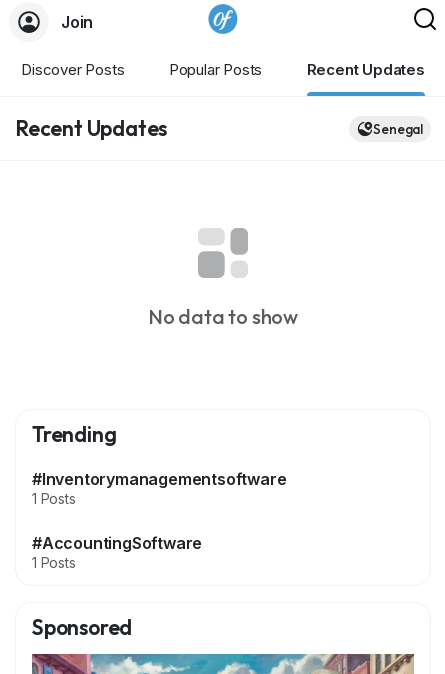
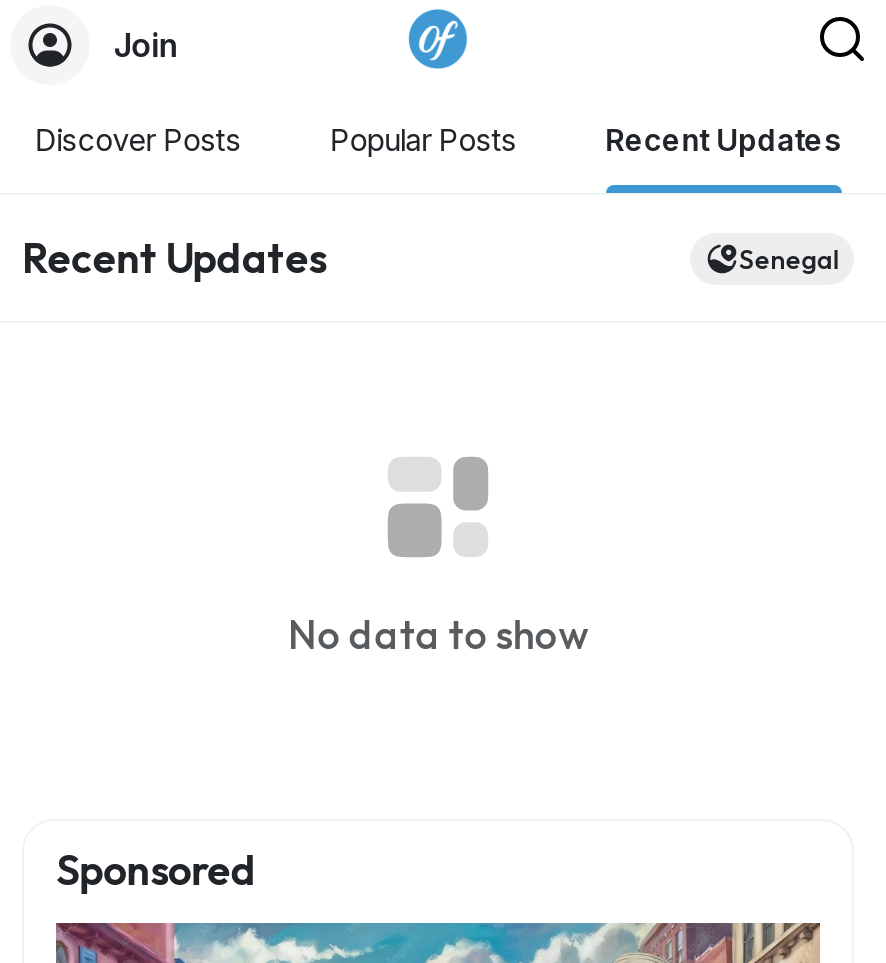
- Trending
- #Inventorymanagementsoftware
- 1 Posts
- #AccountingSoftware
- 1 Posts
